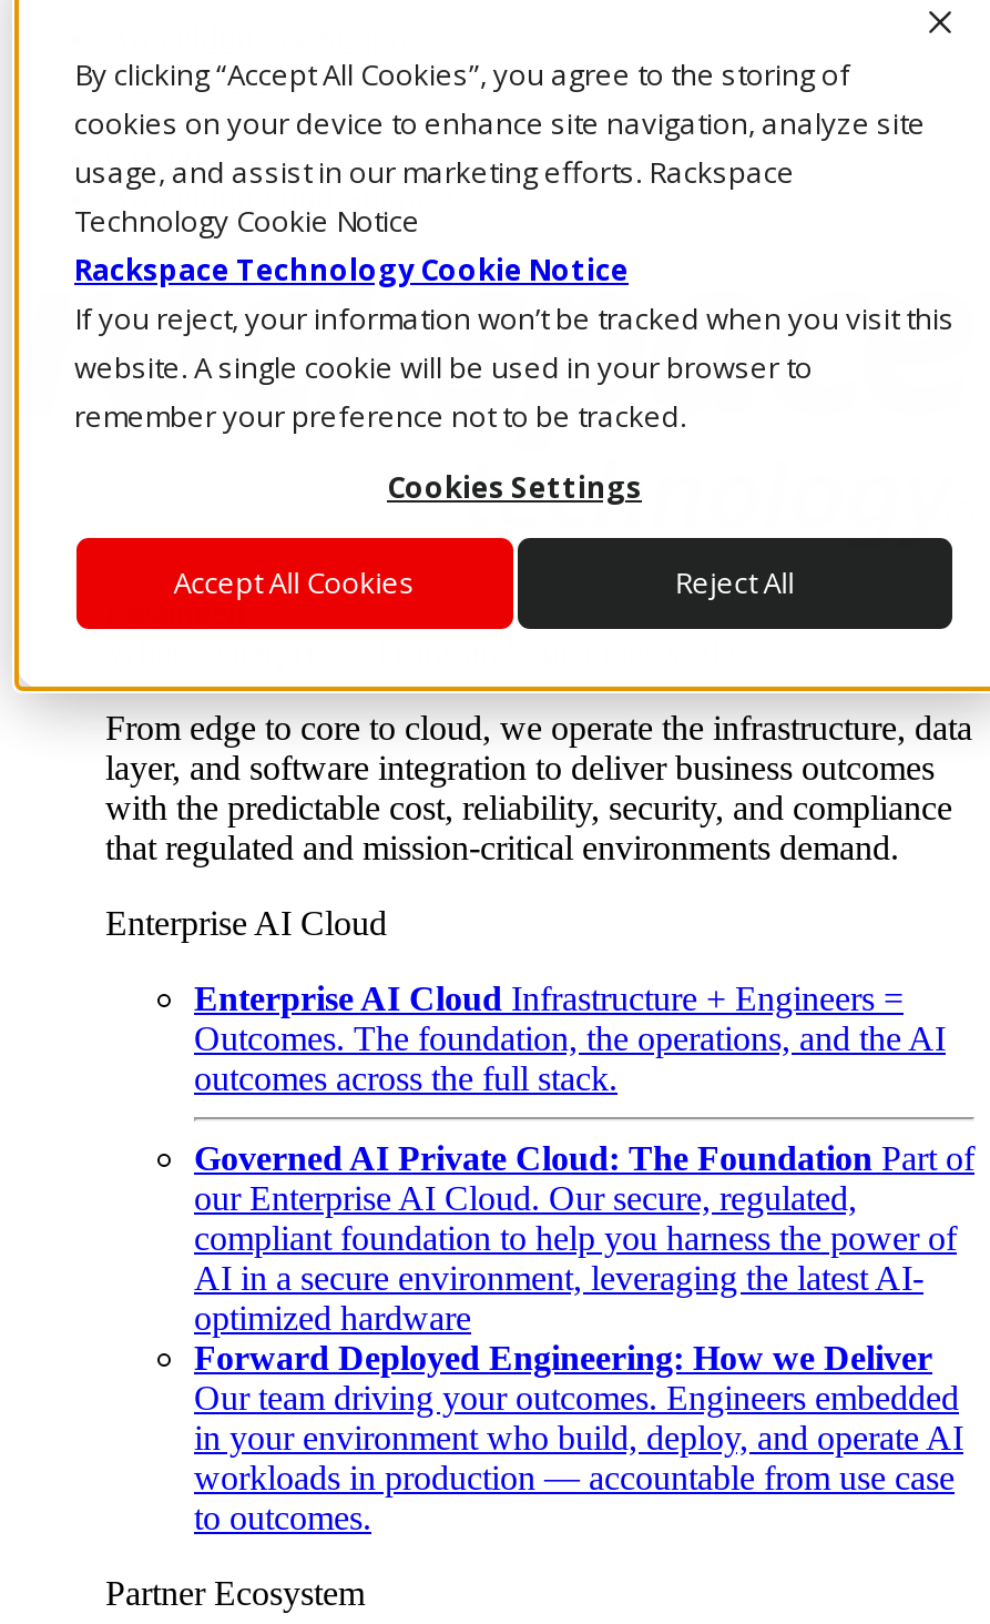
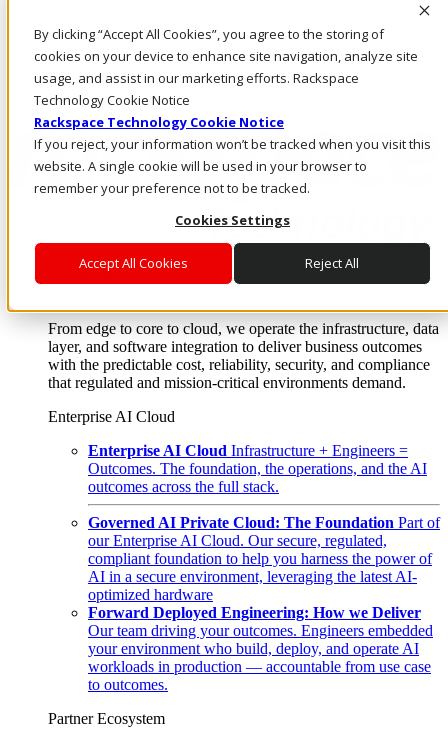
- in your environment who build, deploy, and operate AI
+ your environment who build, deploy, and operate AI
